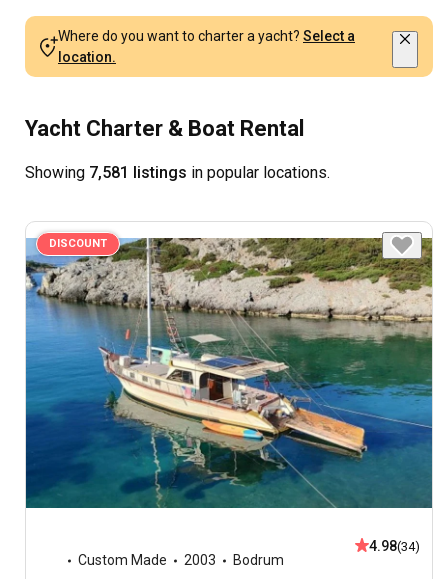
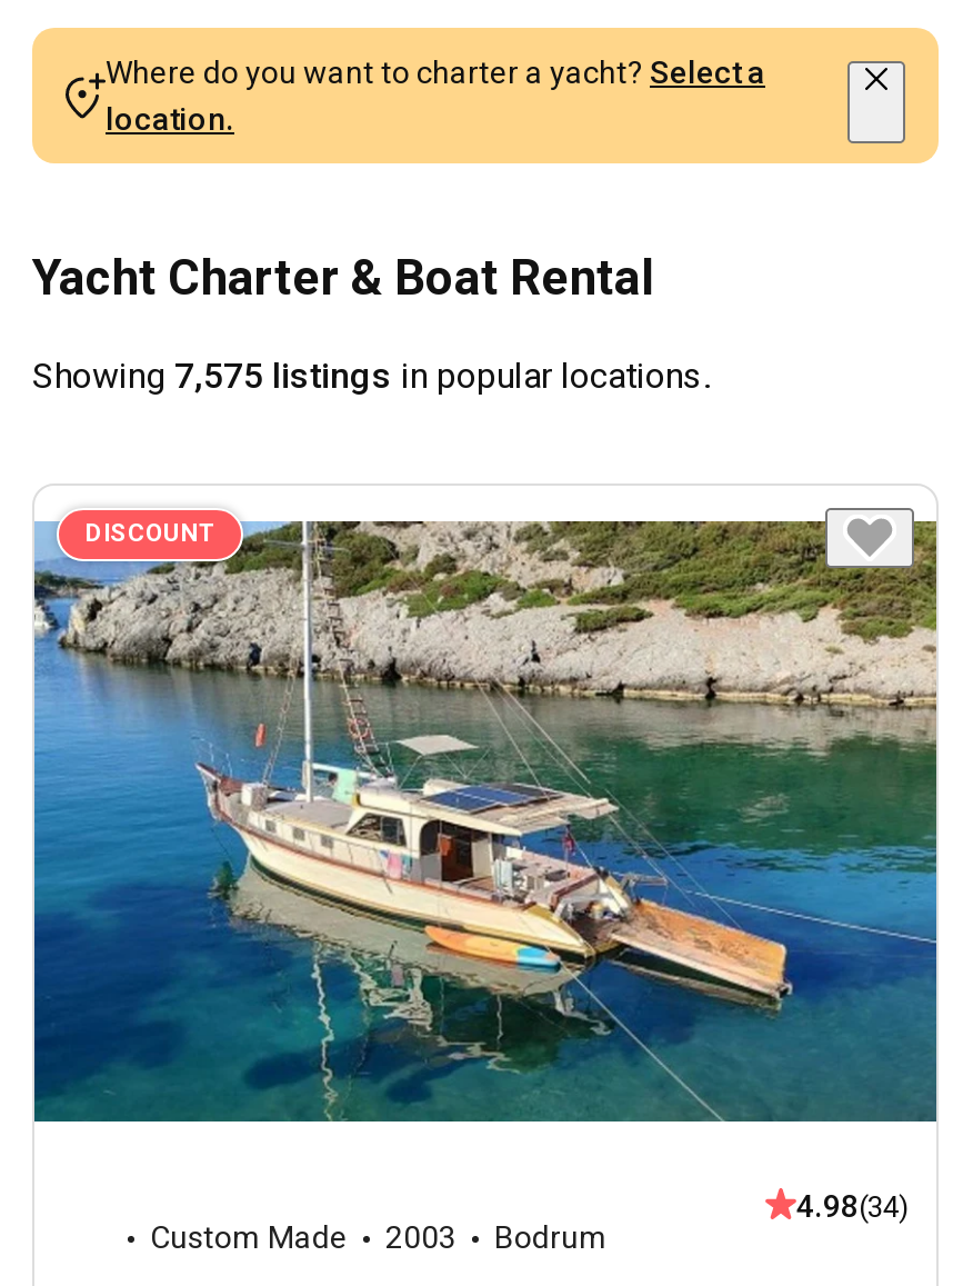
- Showing 7,581 listings in popular locations.
+ Showing 7,575 listings in popular locations.
